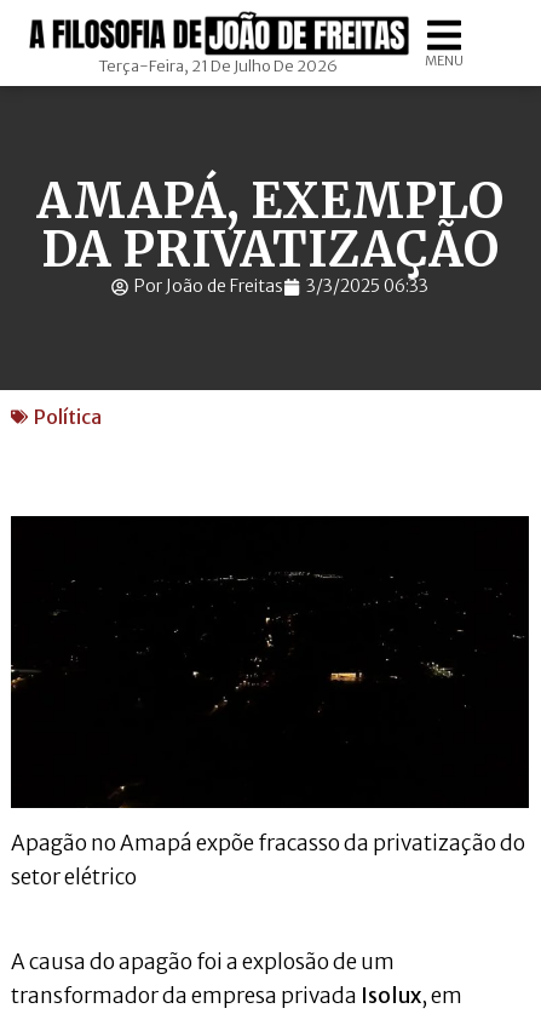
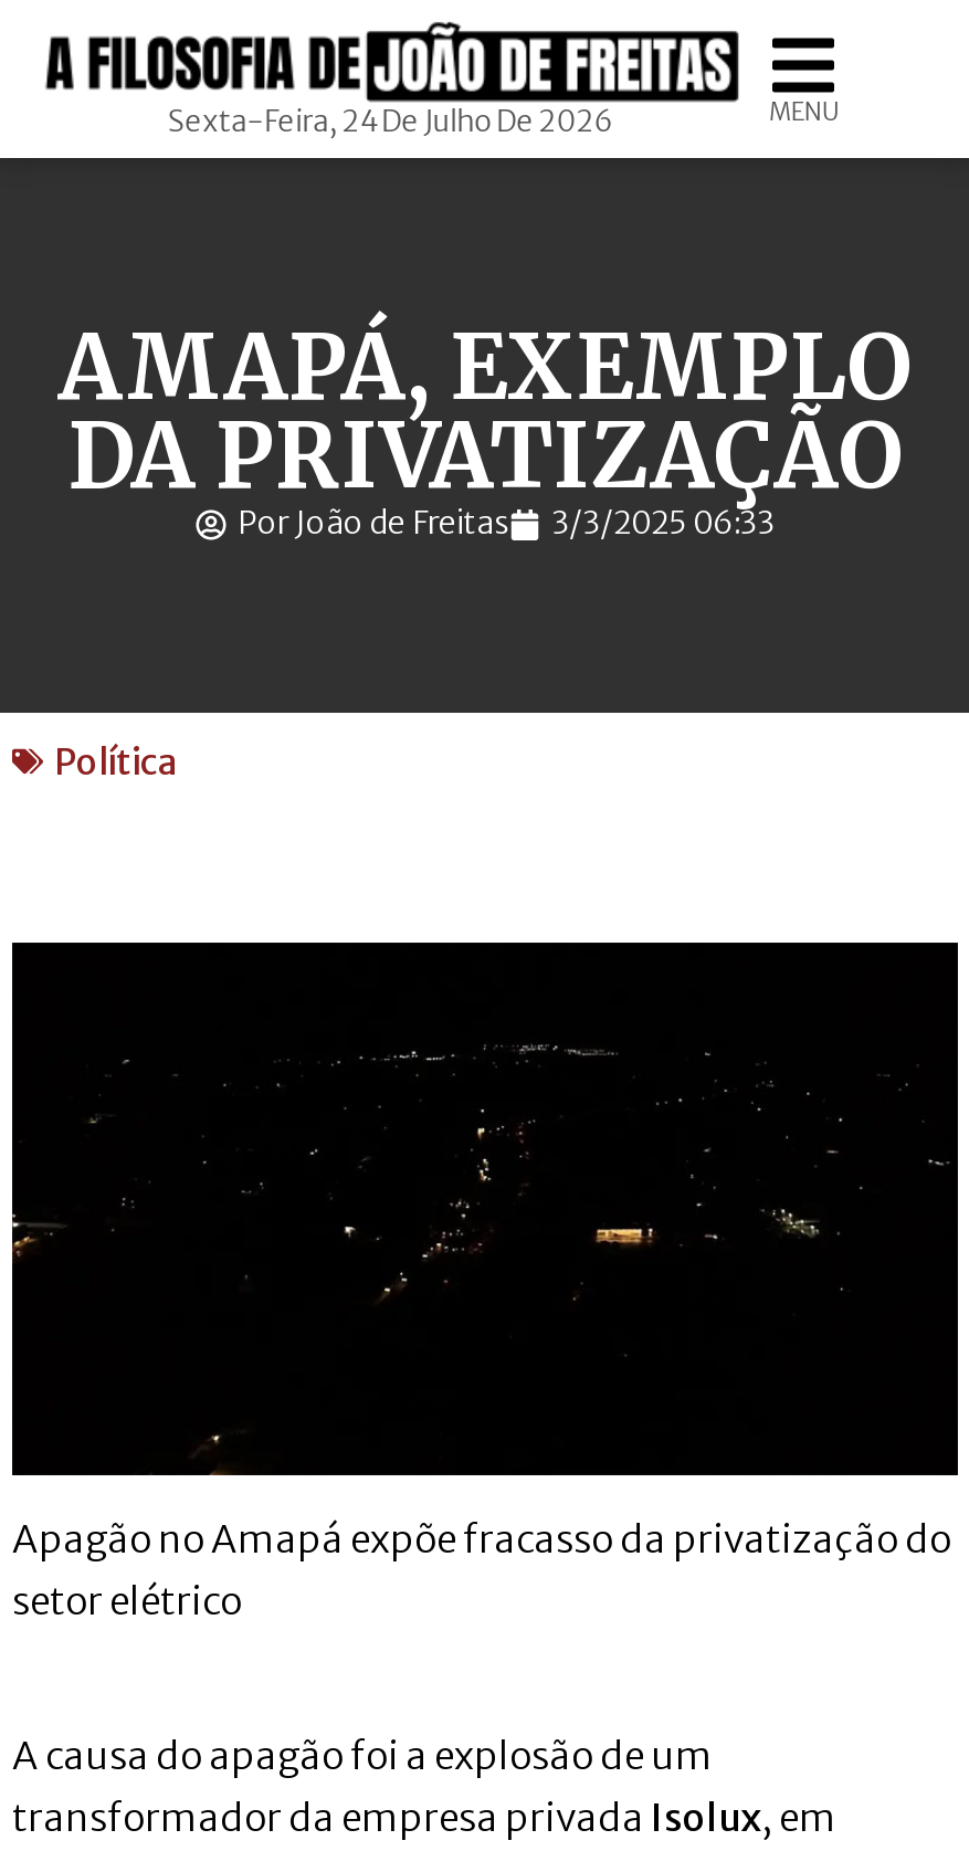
- Terça-Feira, 21 De Julho De 2026
+ Sexta-Feira, 24 De Julho De 2026
